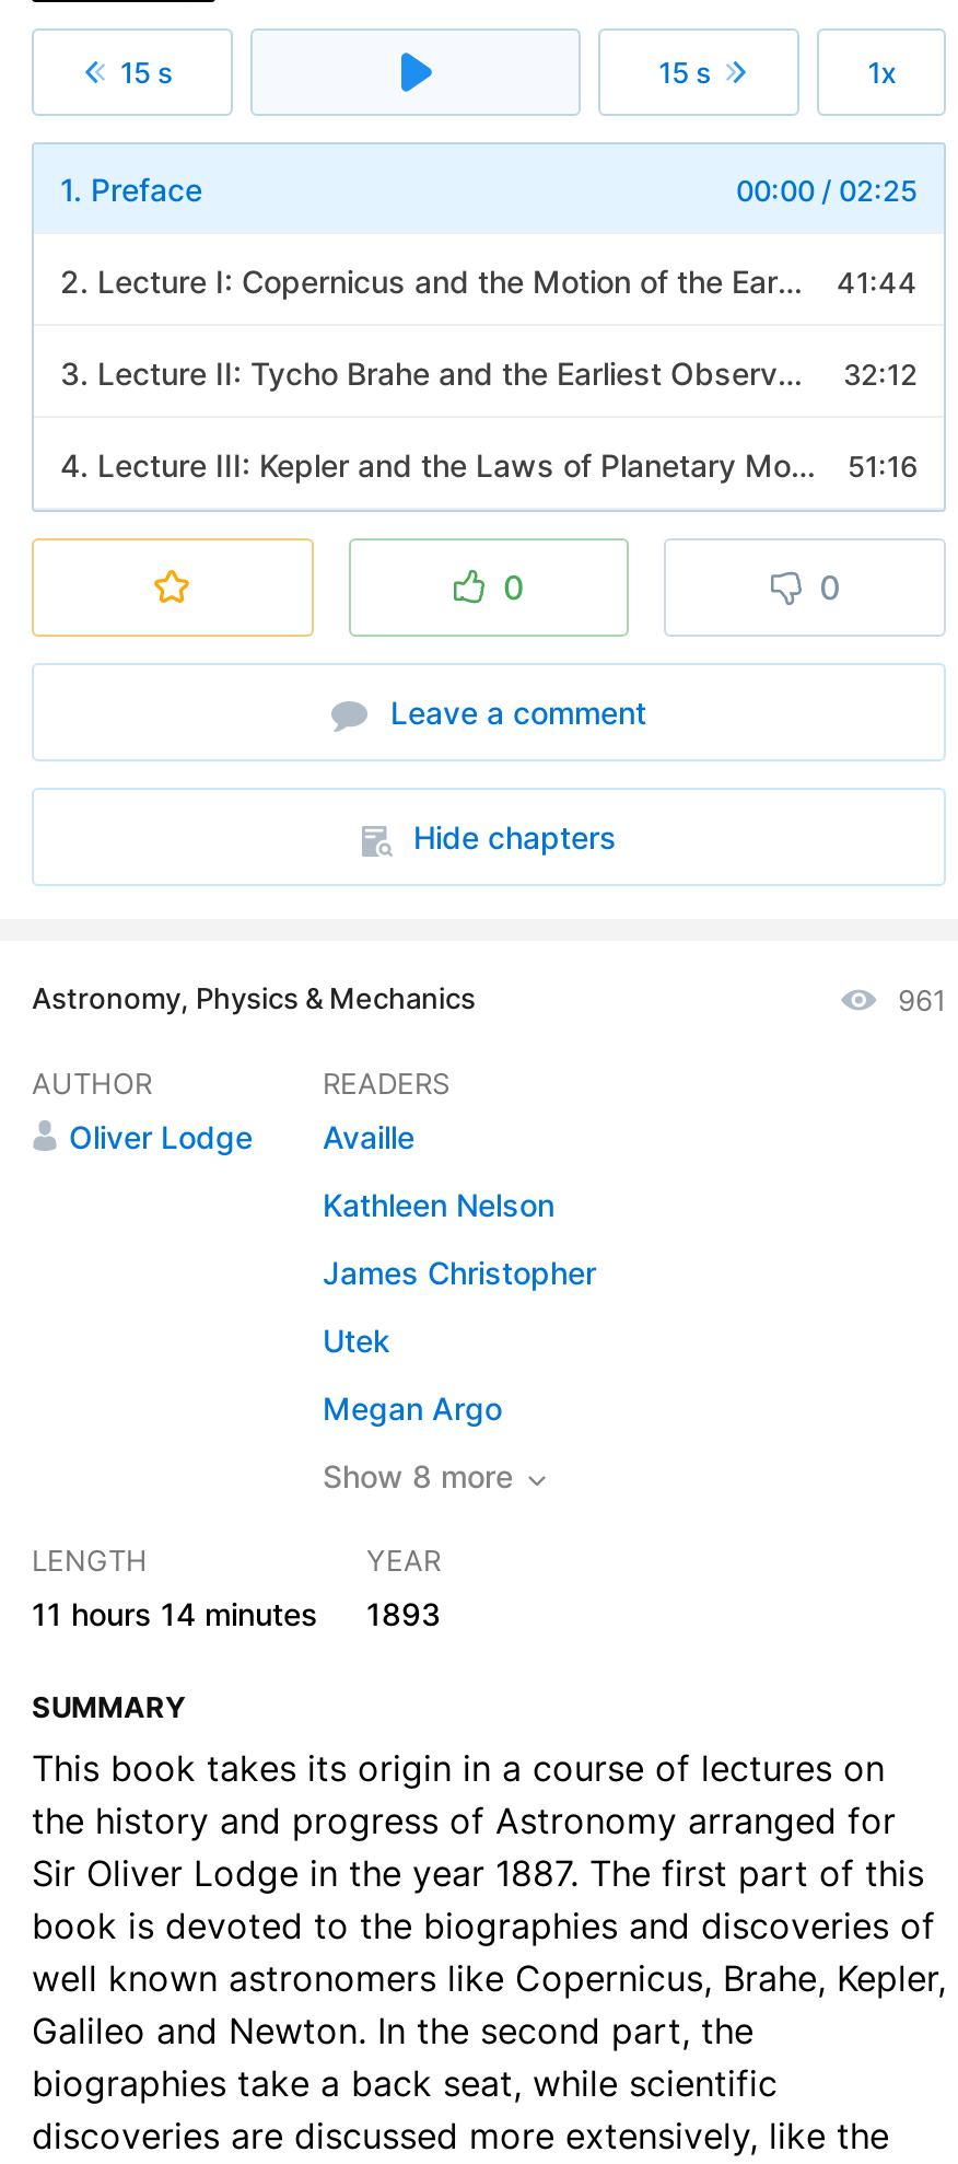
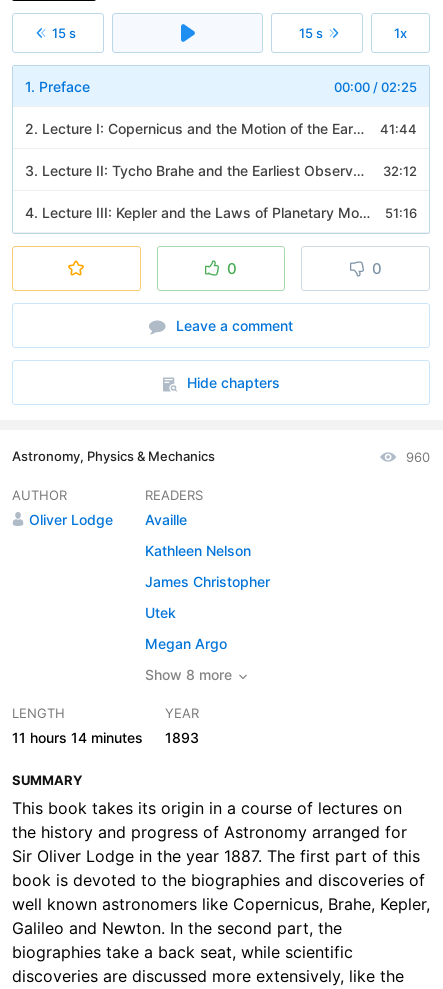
- 961
+ 960
